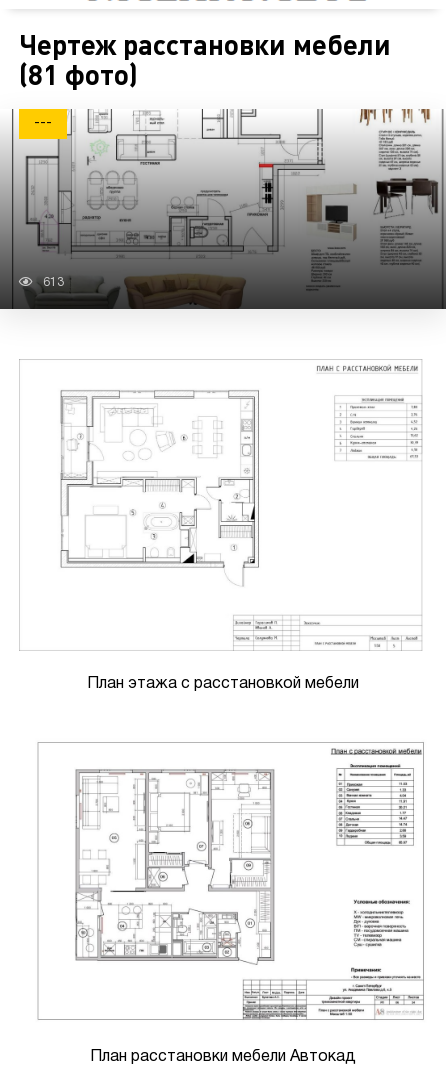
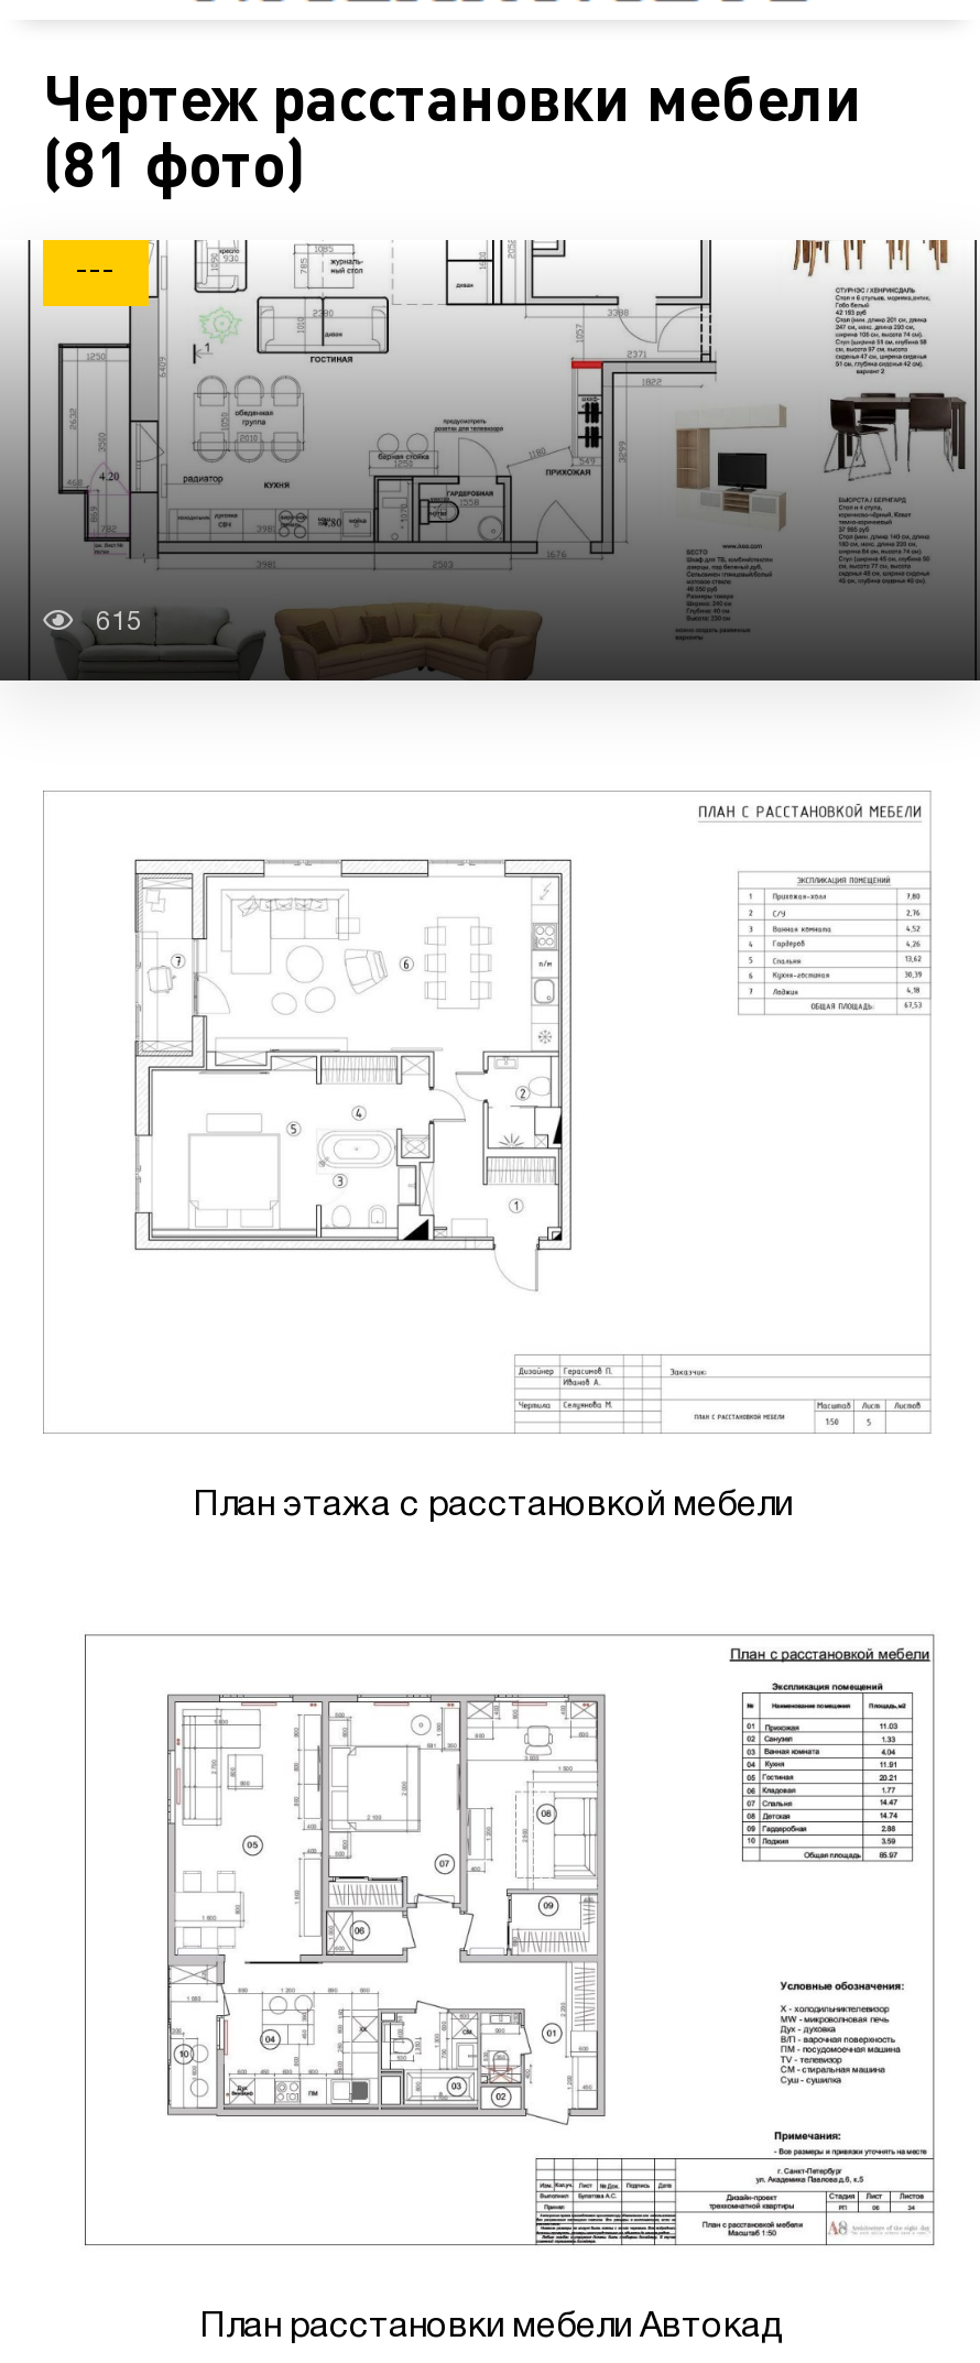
- 613
+ 615
